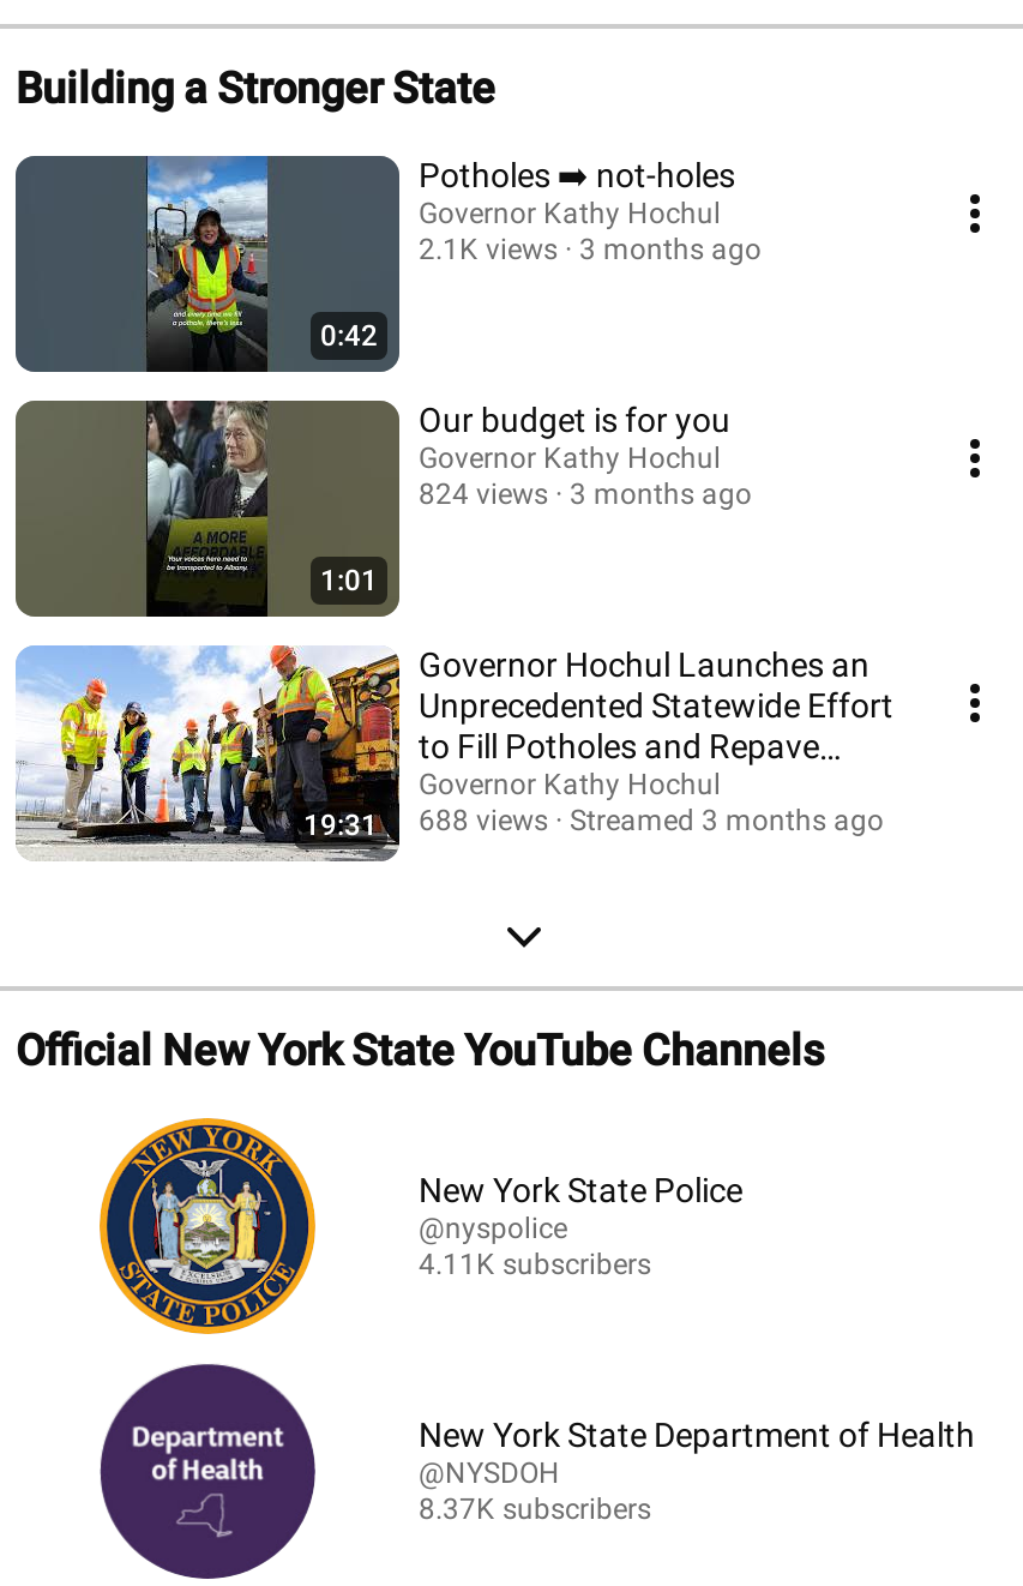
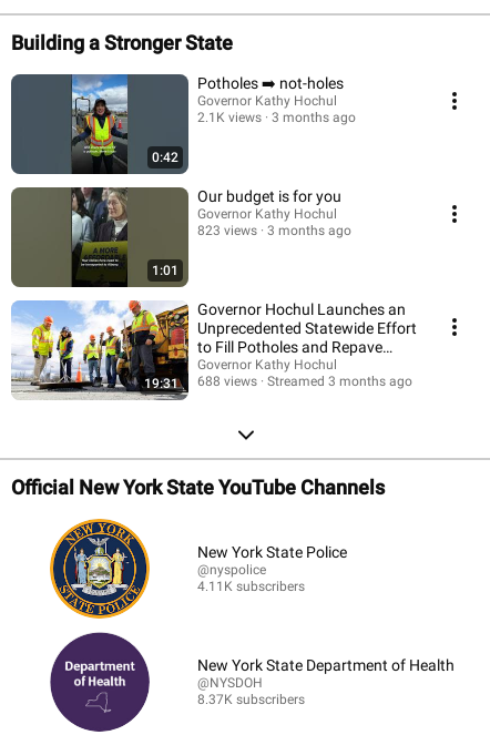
- 824 views 3 months ago
+ 823 views 3 months ago
